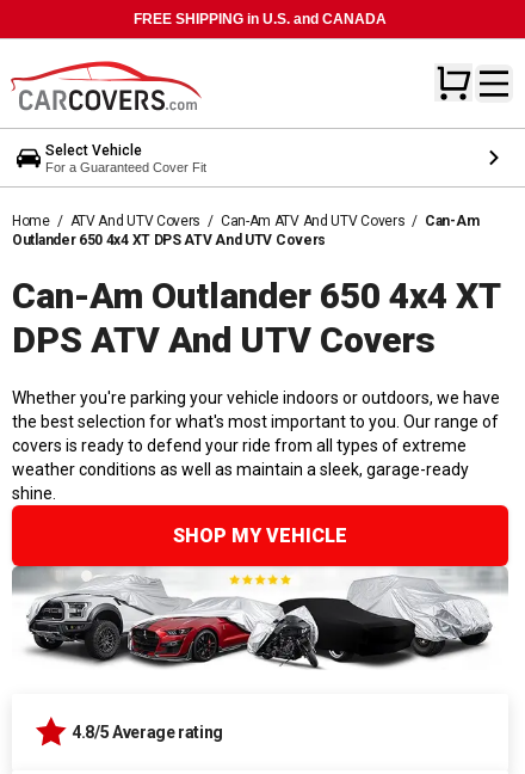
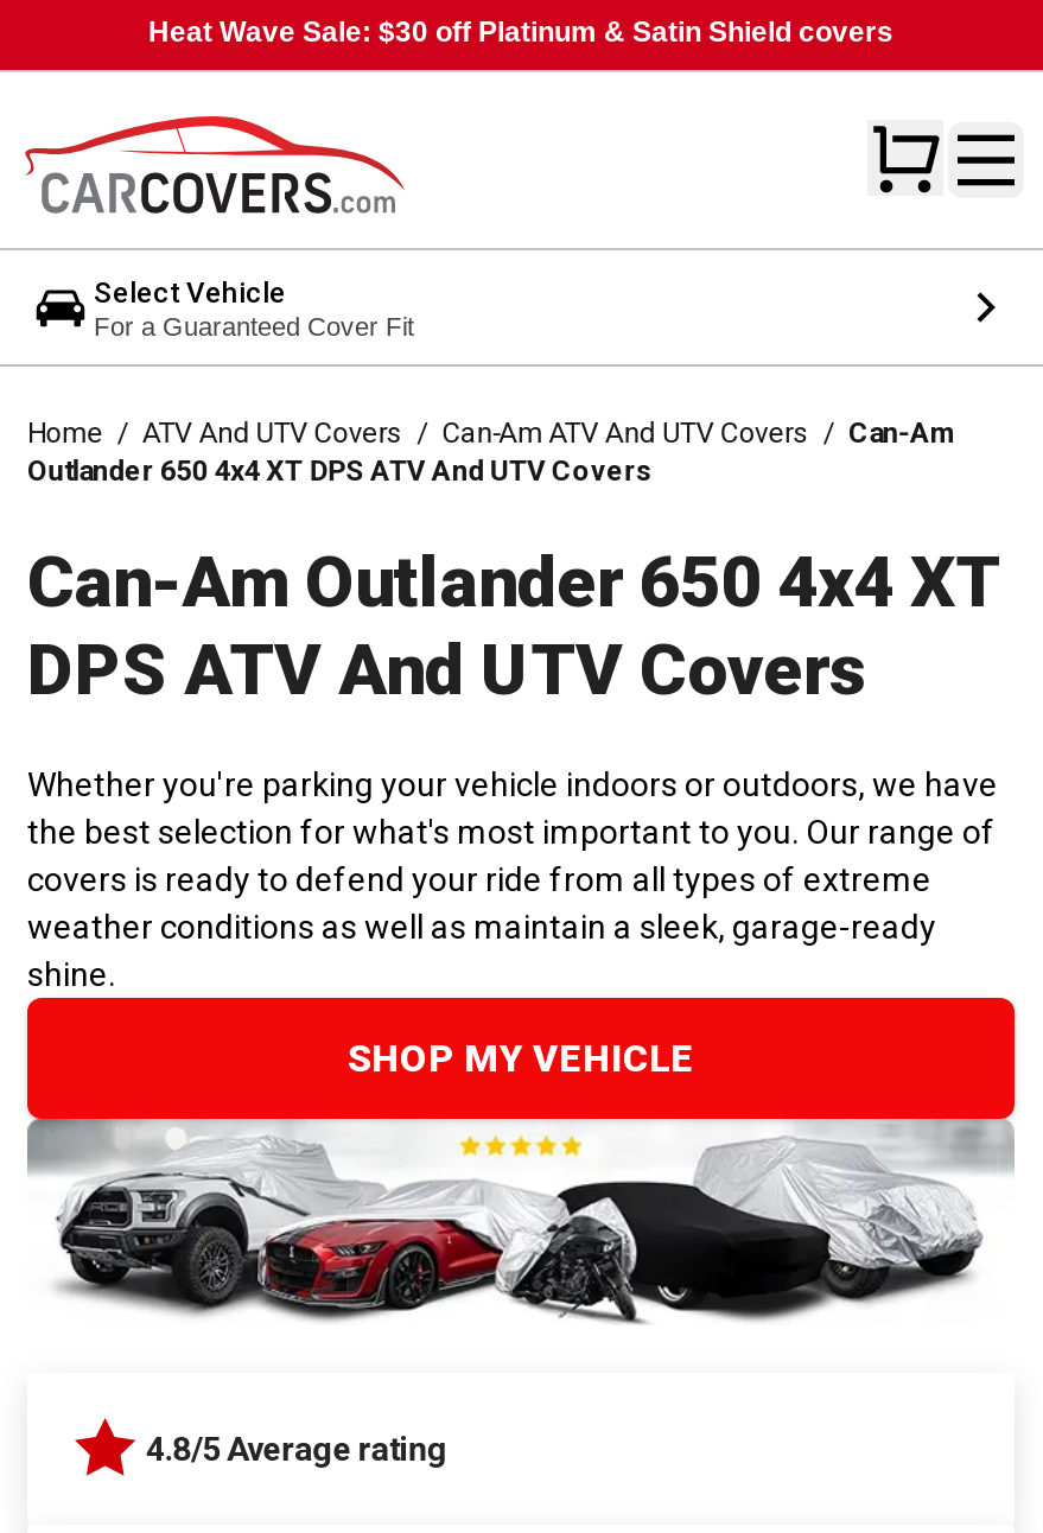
- FREE SHIPPING in U.S. and CANADA
+ Heat Wave Sale: $30 off Platinum & Satin Shield covers
